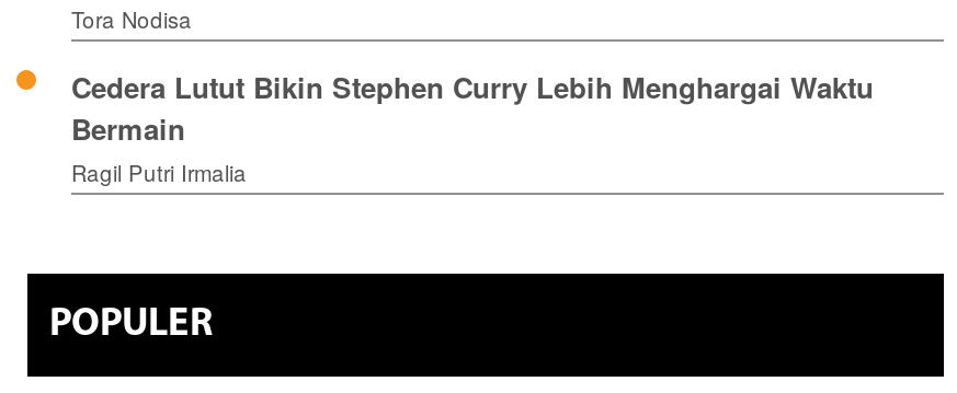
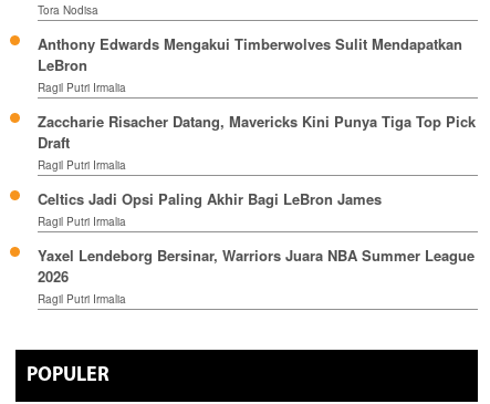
- Cedera Lutut Bikin Stephen Curry Lebih Menghargai Waktu
- Bermain
+ Anthony Edwards Mengakui Timberwolves Sulit Mendapatkan
+ LeBron
+ Ragil Putri Irmalia
+ Zaccharie Risacher Datang, Mavericks Kini Punya Tiga Top Pick
+ Draft
+ Ragil Putri Irmalia
+ Celtics Jadi Opsi Paling Akhir Bagi LeBron James
+ Ragil Putri Irmalia
+ Yaxel Lendeborg Bersinar, Warriors Juara NBA Summer League
+ 2026
